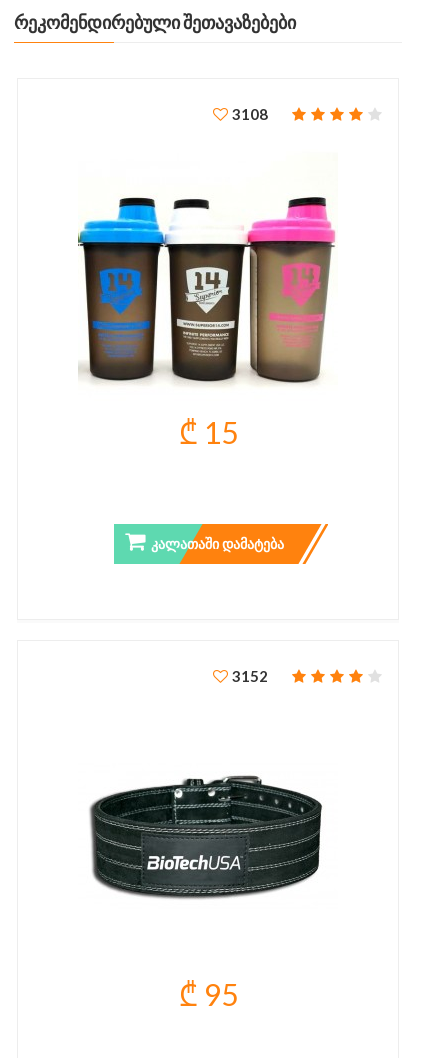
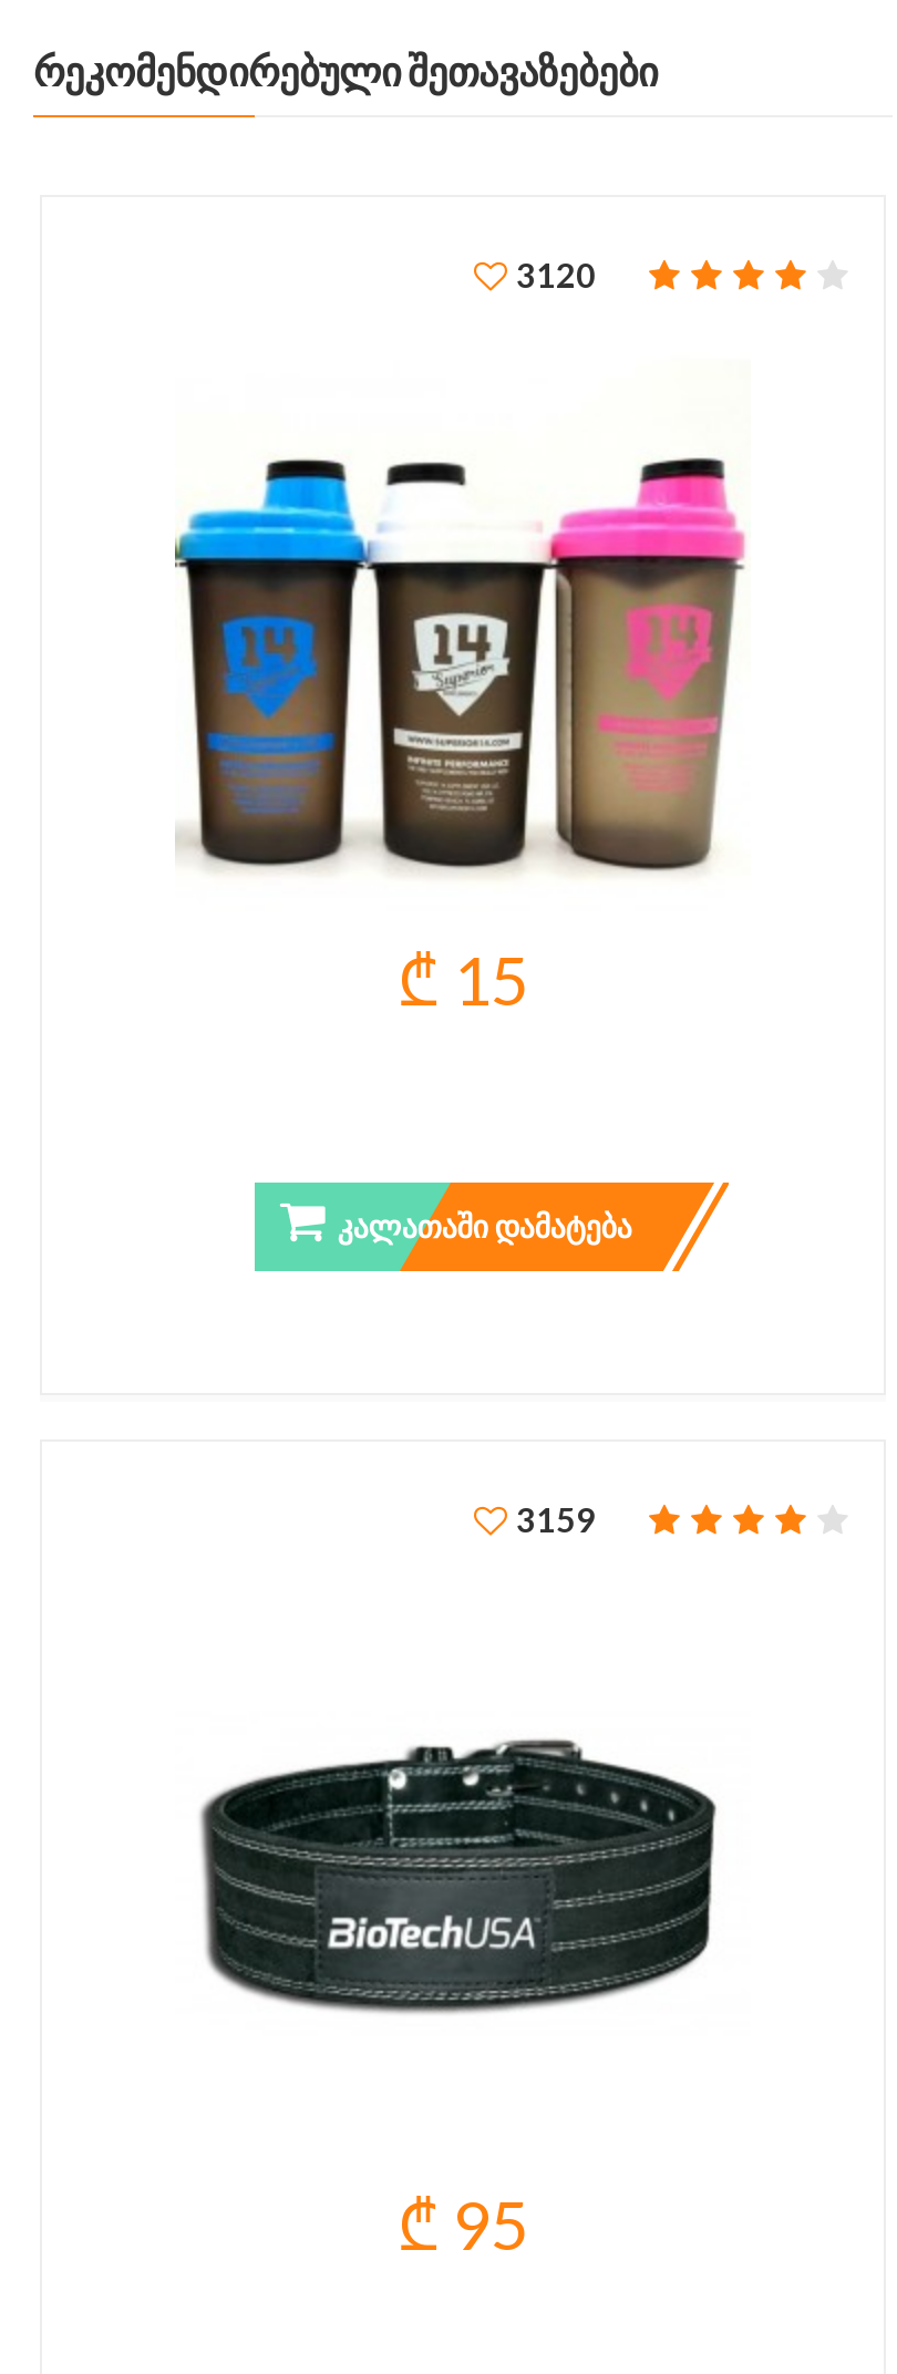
- 3108
+ 3120

- 3152
+ 3159
